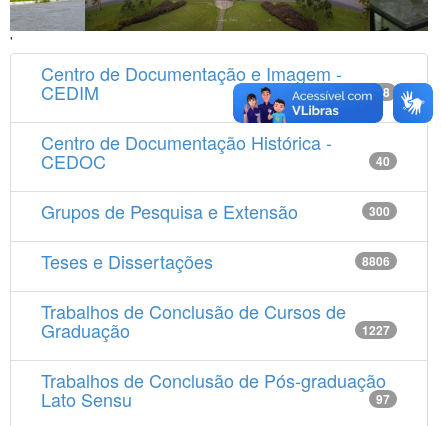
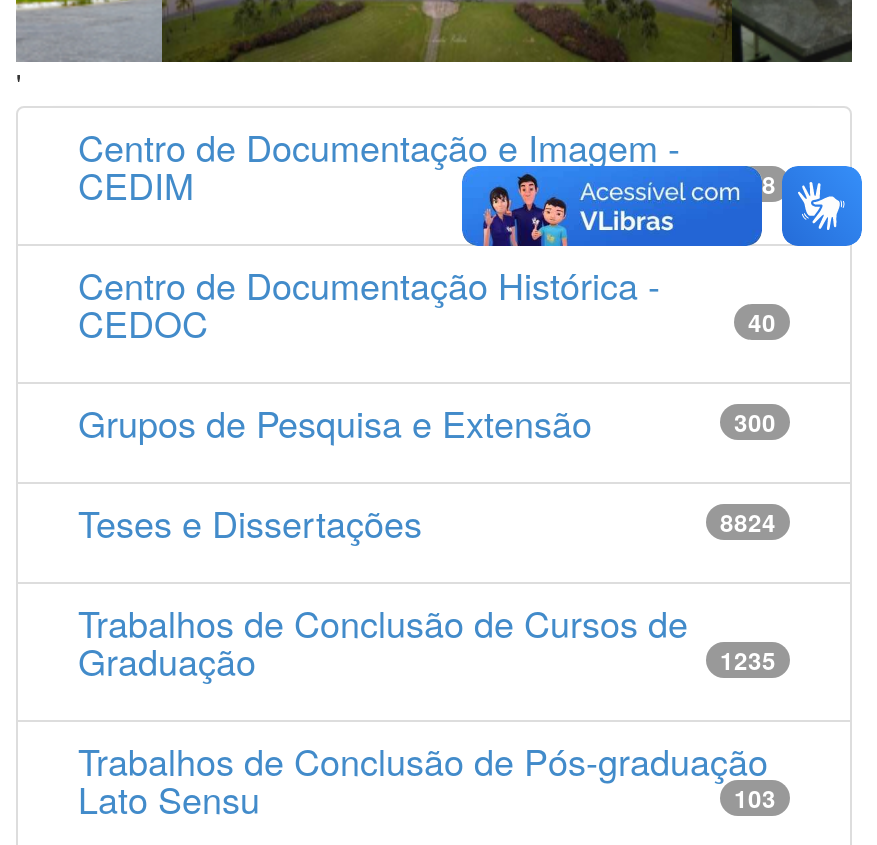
- 8806
+ 8824

- 1227
+ 1235

- 97
+ 103
